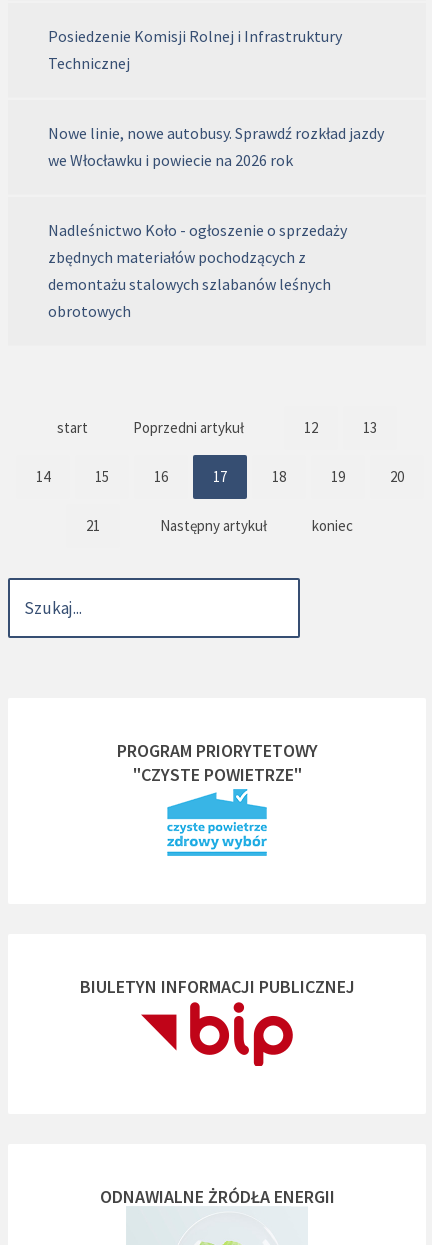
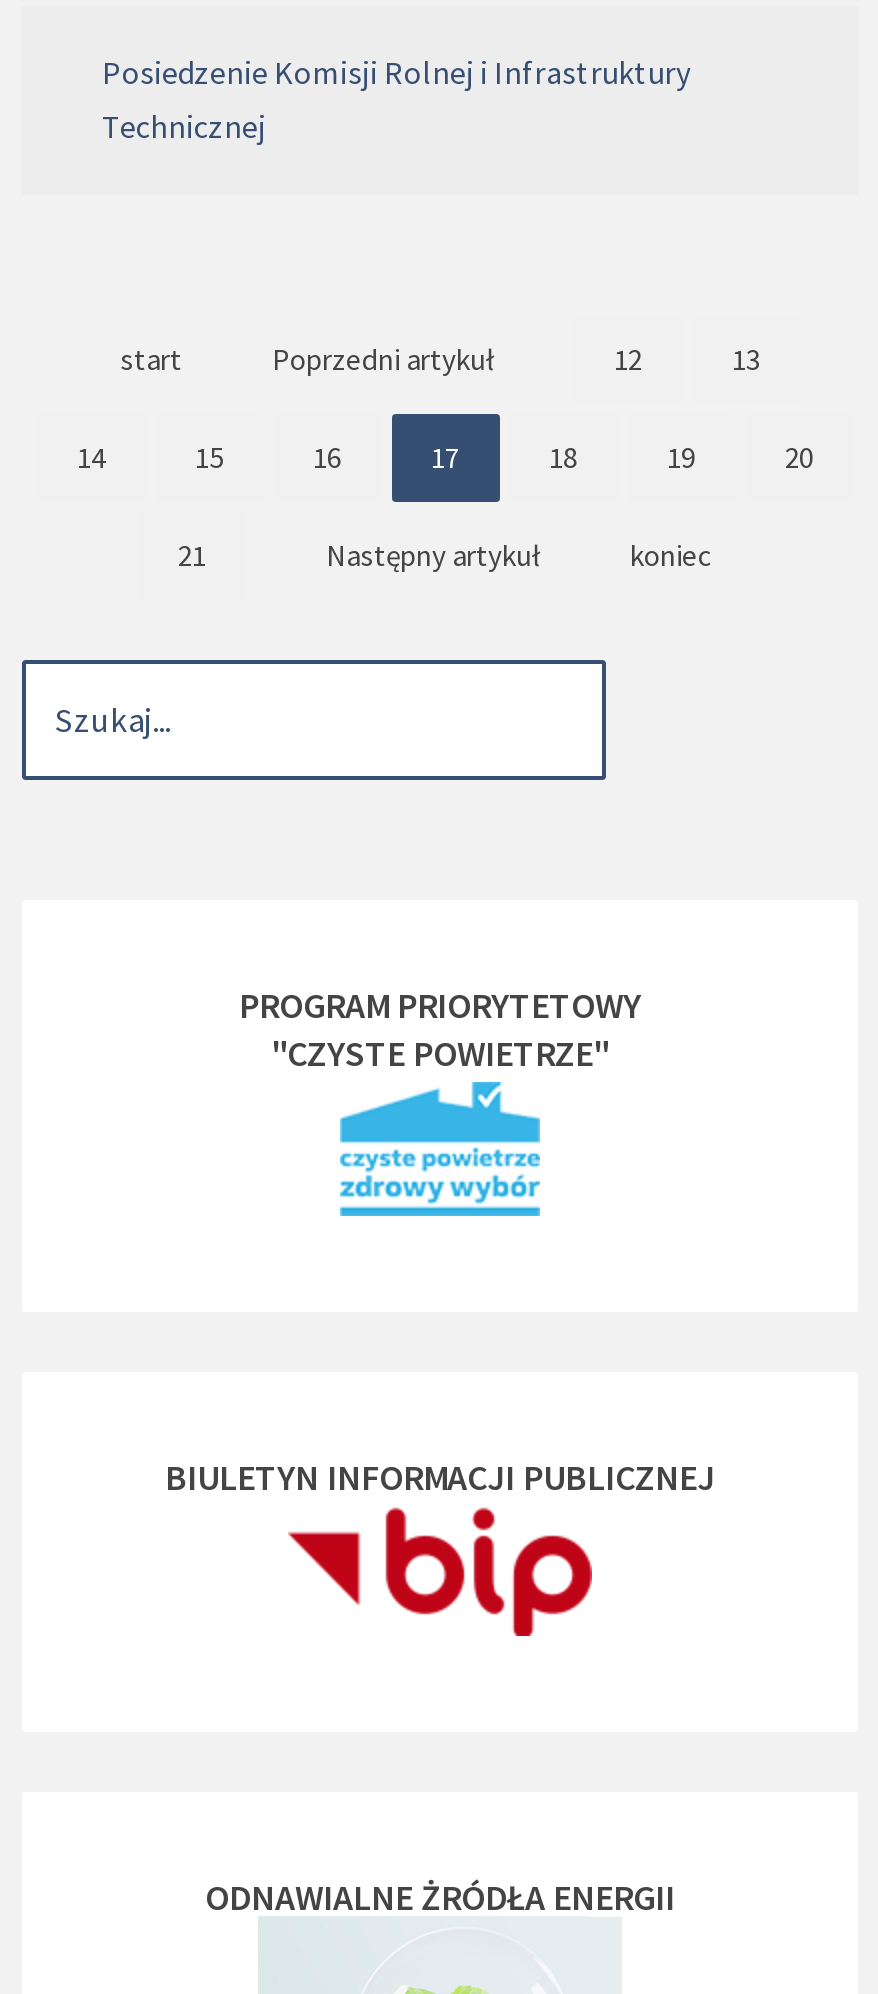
- Nowe linie, nowe autobusy. Sprawdź rozkład jazdy
- we Włocławku i powiecie na 2026 rok
- Nadleśnictwo Koło - ogłoszenie o sprzedaży
- zbędnych materiałów pochodzących z
- demontażu stalowych szlabanów leśnych
- obrotowych
